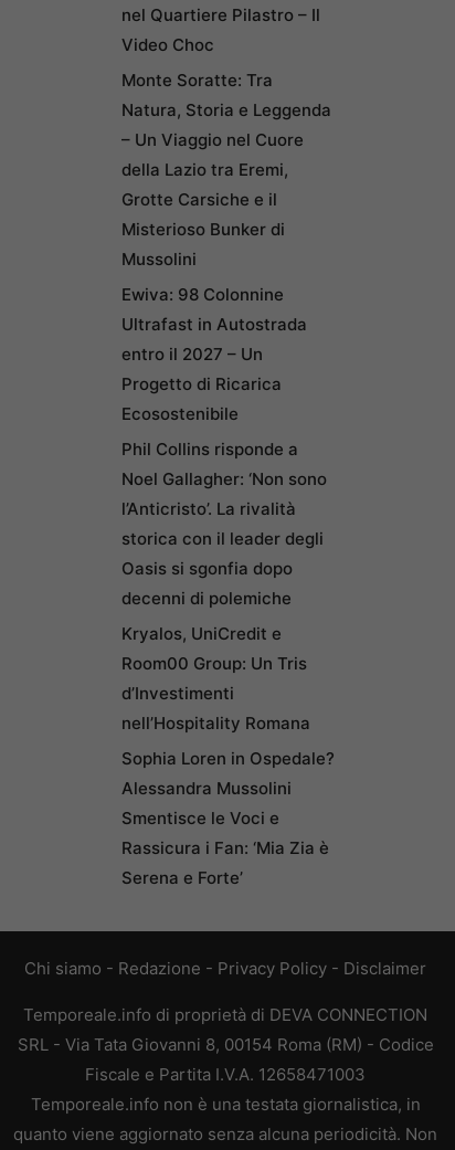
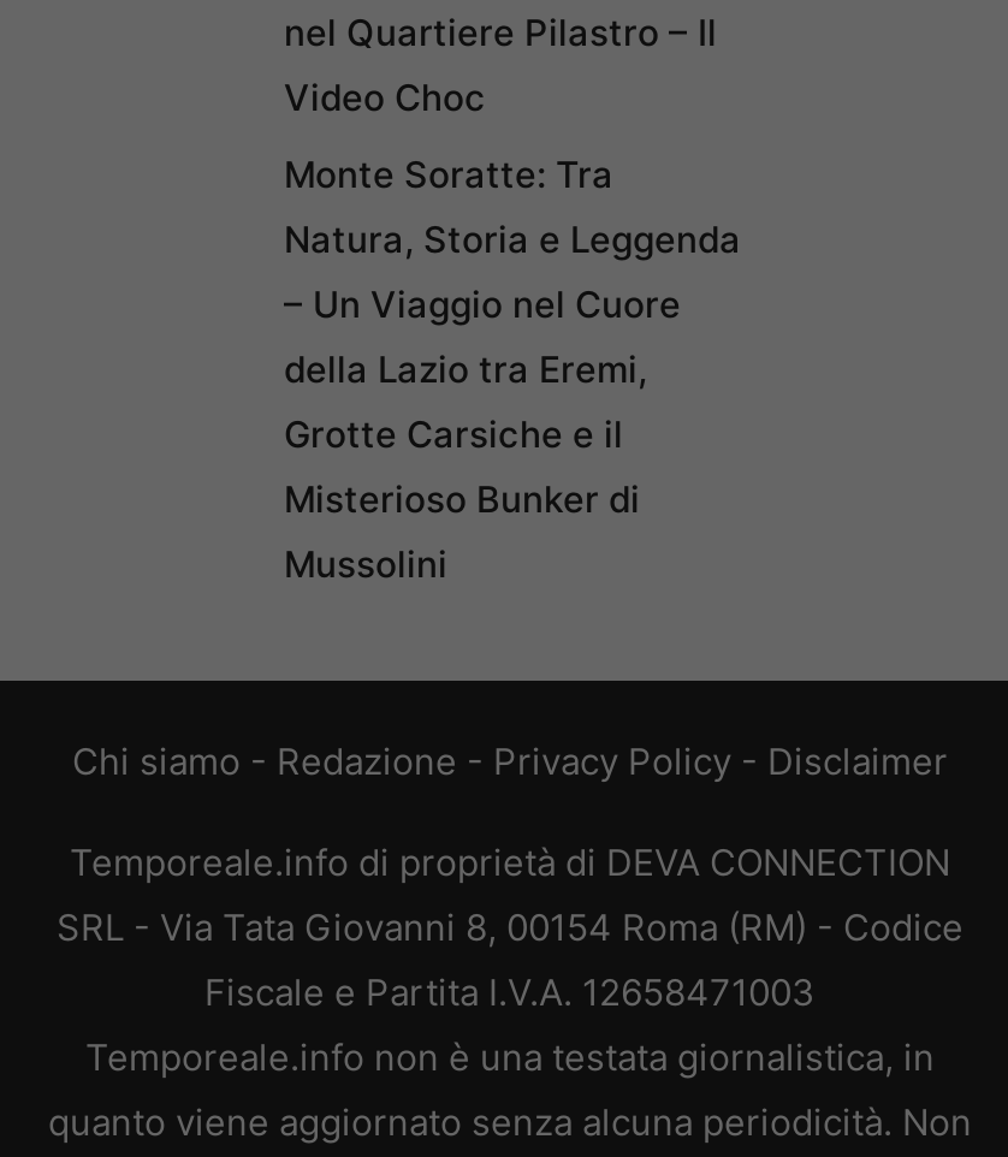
- Ewiva: 98 Colonnine
- Ultrafast in Autostrada
- entro il 2027 – Un
- Progetto di Ricarica
- Ecosostenibile
- Phil Collins risponde a
- Noel Gallagher: ‘Non sono
- l’Anticristo’. La rivalità
- storica con il leader degli
- Oasis si sgonfia dopo
- decenni di polemiche
- Kryalos, UniCredit e
- Room00 Group: Un Tris
- d’Investimenti
- nell’Hospitality Romana
- Sophia Loren in Ospedale?
- Alessandra Mussolini
- Smentisce le Voci e
- Rassicura i Fan: ‘Mia Zia è
- Serena e Forte’
